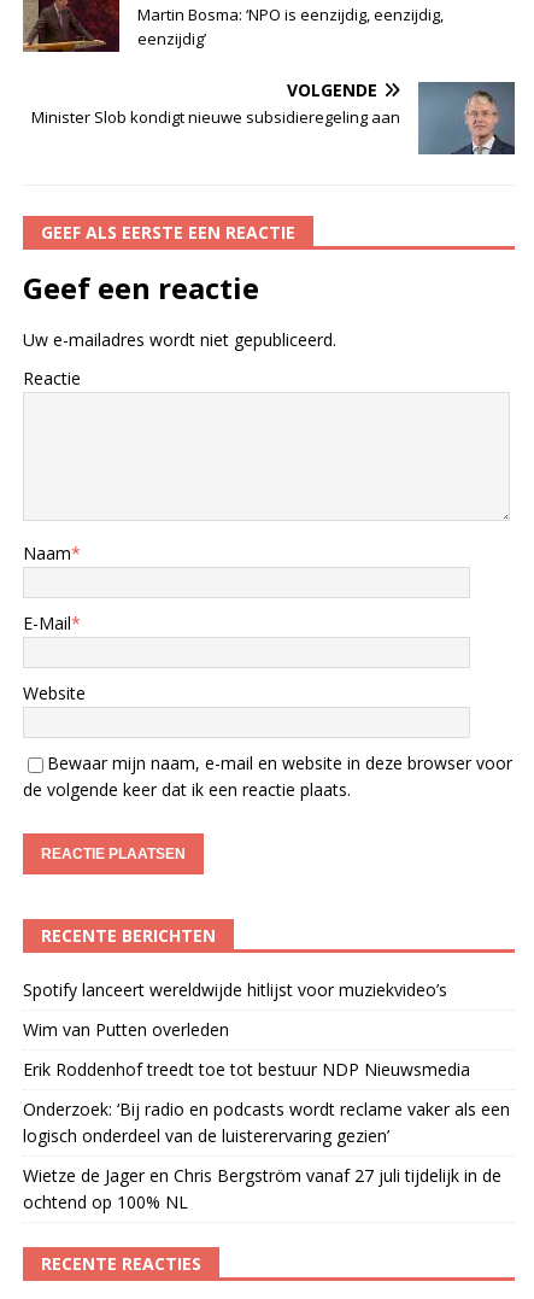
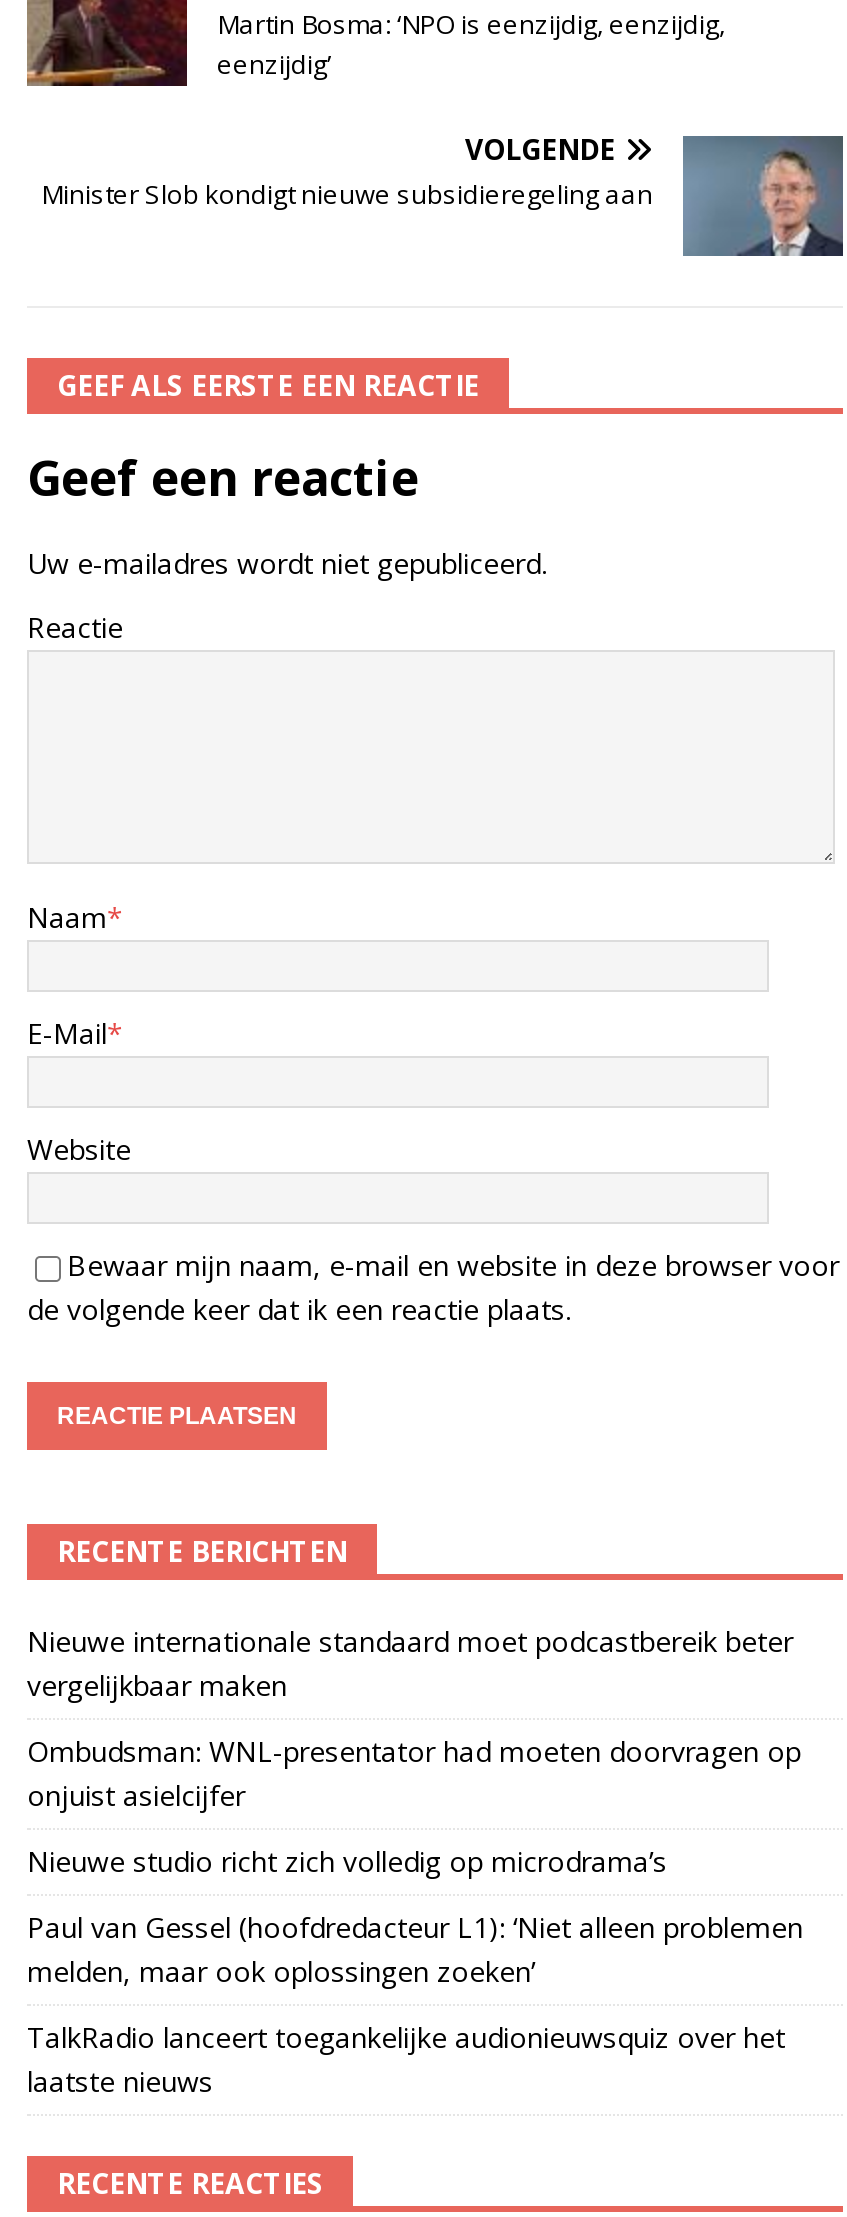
- Spotify lanceert wereldwijde hitlijst voor muziekvideo’s
+ Nieuwe internationale standaard moet podcastbereik beter
+ vergelijkbaar maken

- Wim van Putten overleden
+ Ombudsman: WNL-presentator had moeten doorvragen op
+ onjuist asielcijfer

- Erik Roddenhof treedt toe tot bestuur NDP Nieuwsmedia
+ Nieuwe studio richt zich volledig op microdrama’s

- Onderzoek: ‘Bij radio en podcasts wordt reclame vaker als een
- logisch onderdeel van de luisterervaring gezien’
+ Paul van Gessel (hoofdredacteur L1): ‘Niet alleen problemen
+ melden, maar ook oplossingen zoeken’

- Wietze de Jager en Chris Bergström vanaf 27 juli tijdelijk in de
- ochtend op 100% NL
+ TalkRadio lanceert toegankelijke audionieuwsquiz over het
+ laatste nieuws
